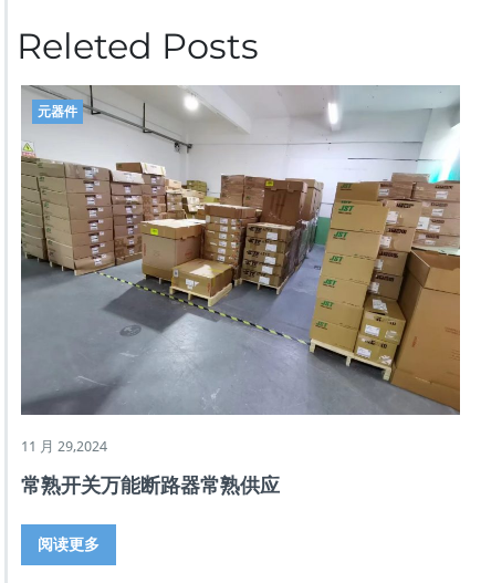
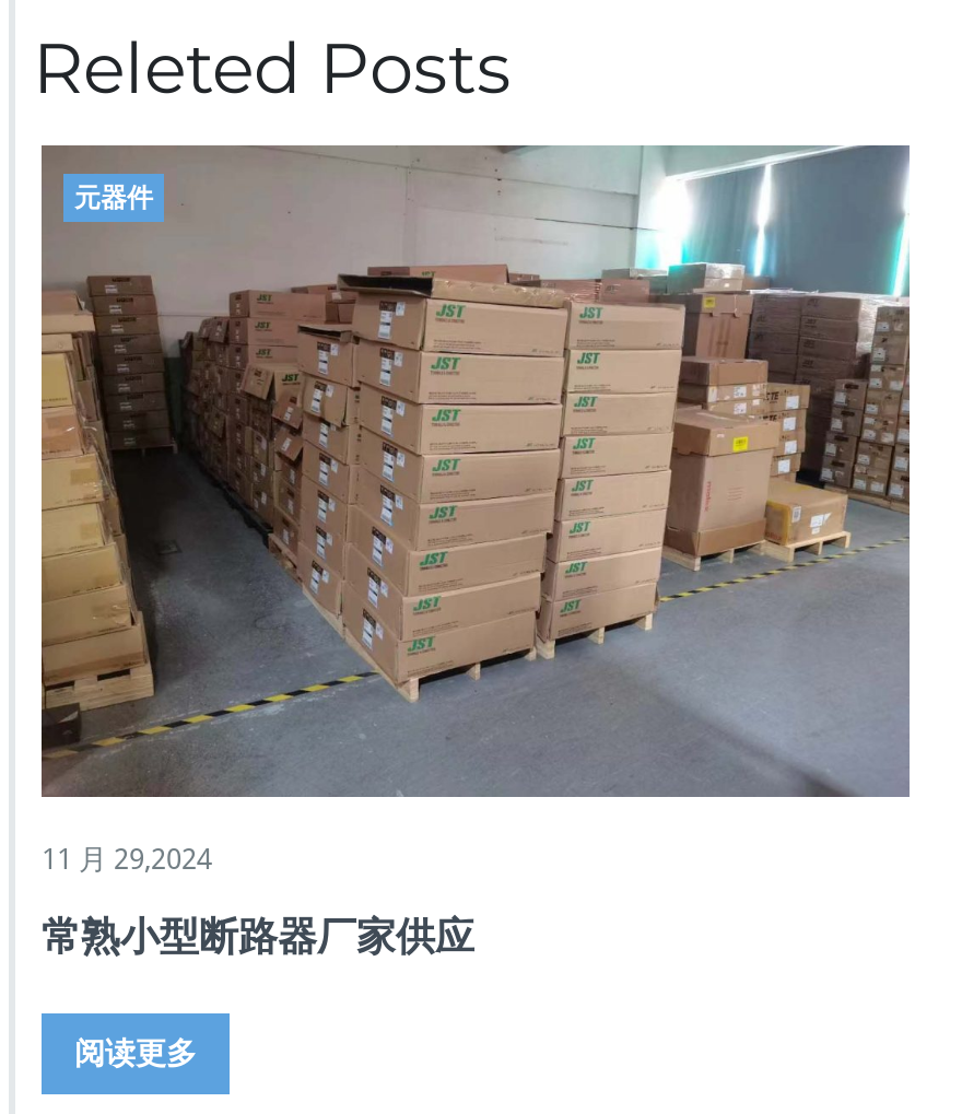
- [image]
+ [image]

- 常熟开关万能断路器常熟供应
+ 常熟小型断路器厂家供应
